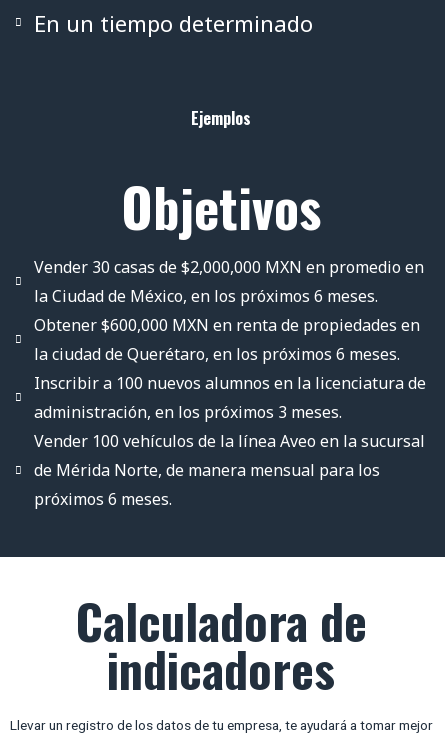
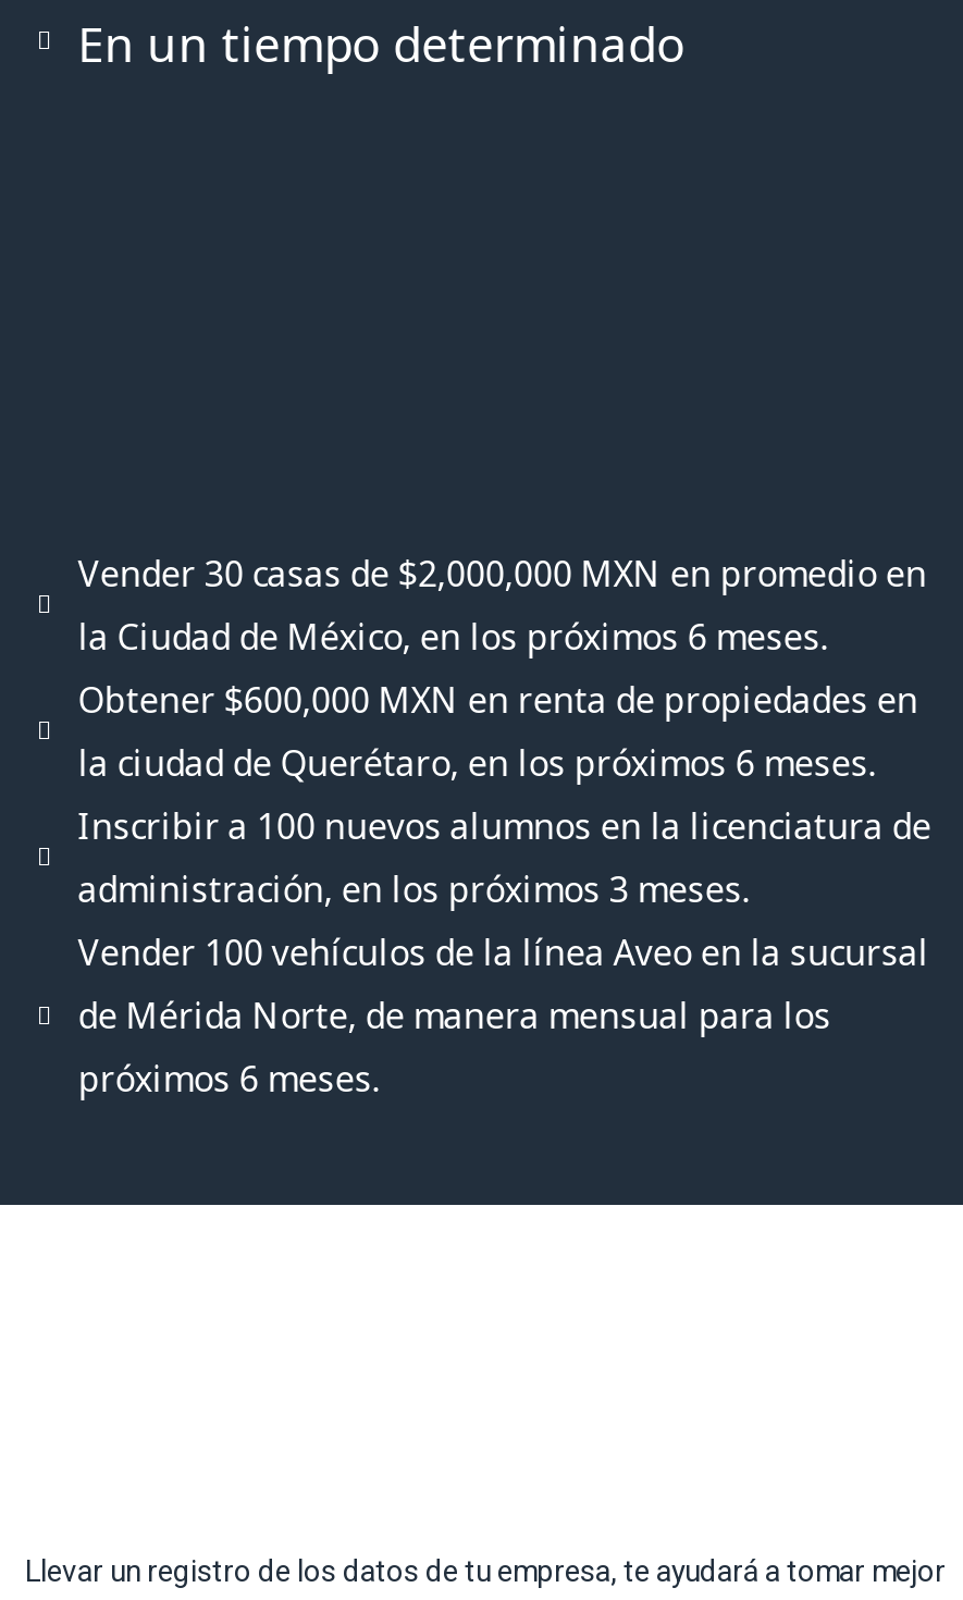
- Ejemplos
- Objetivos

- Calculadora de
- indicadores
